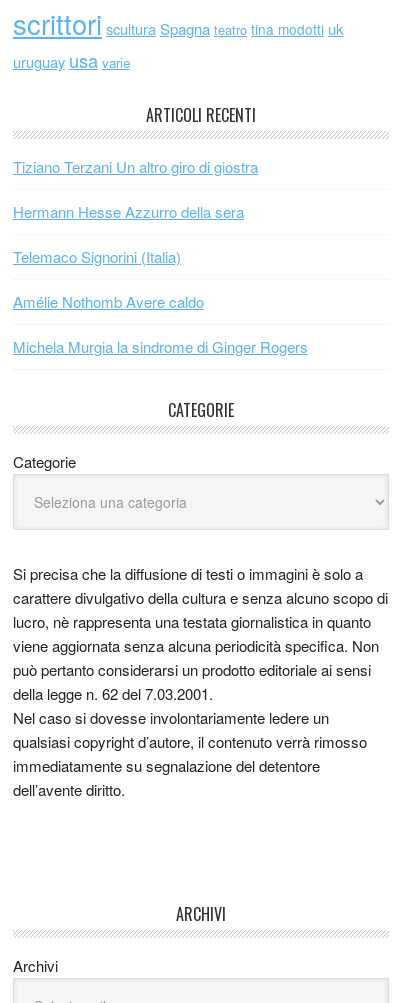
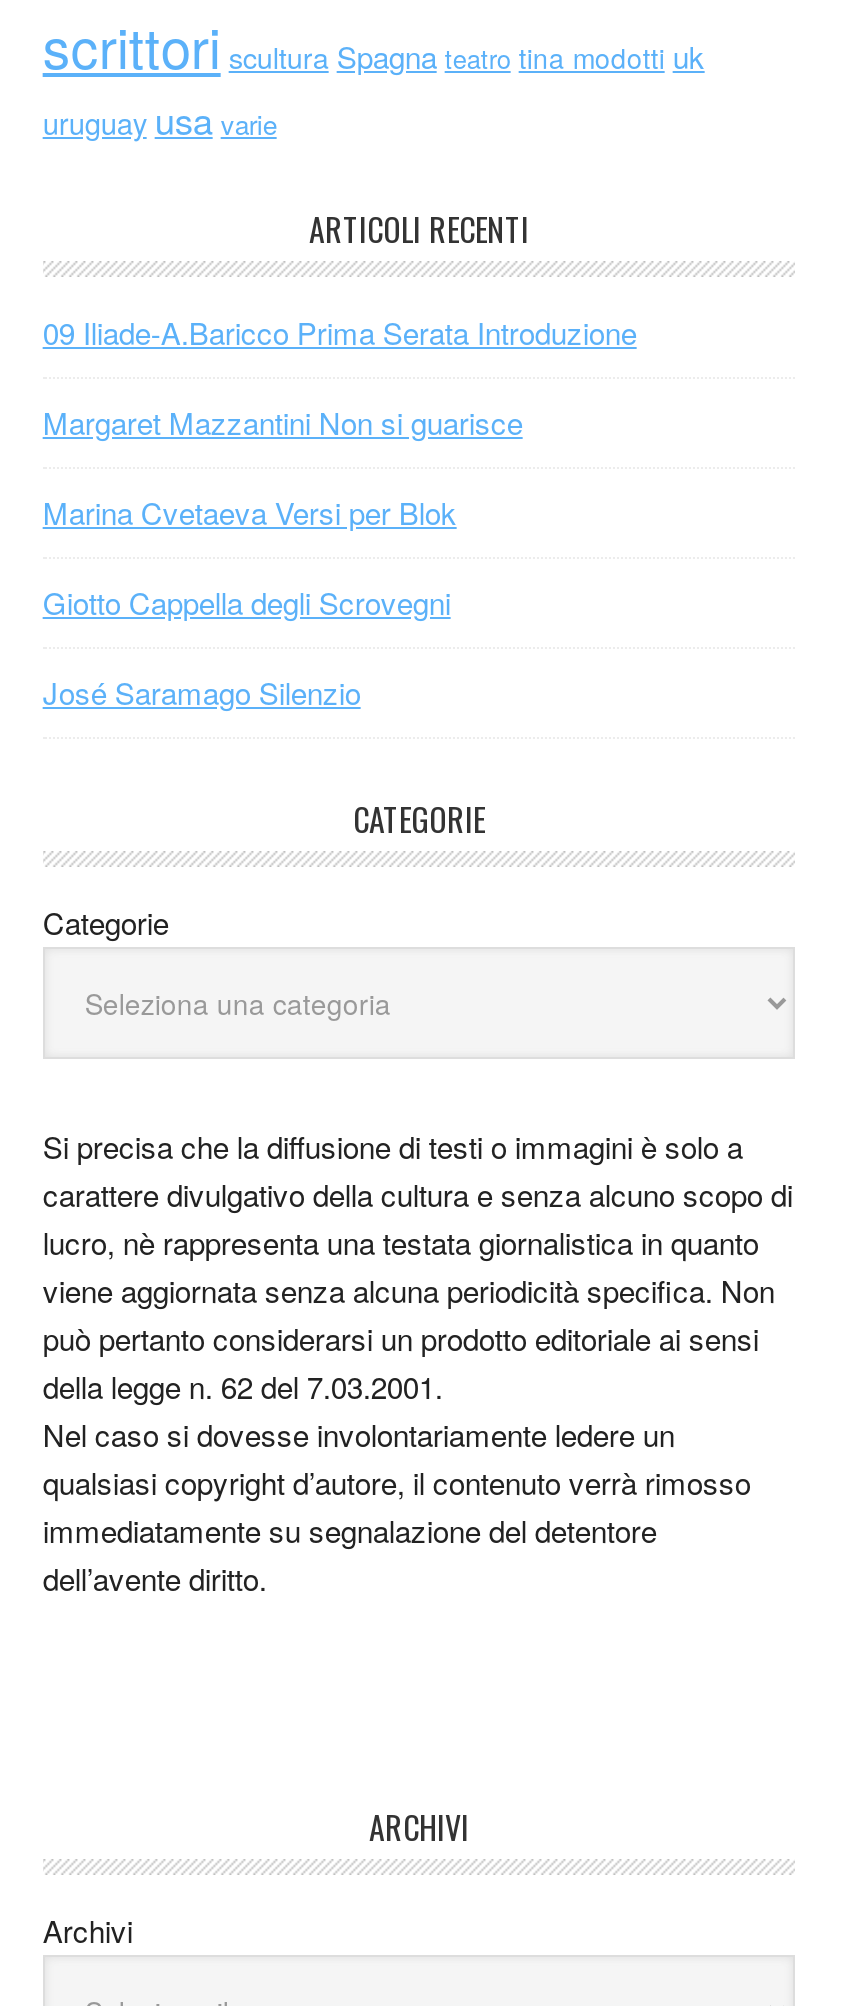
- Tiziano Terzani Un altro giro di giostra
+ 09 Iliade-A.Baricco Prima Serata Introduzione

- Hermann Hesse Azzurro della sera
+ Margaret Mazzantini Non si guarisce

- Telemaco Signorini (Italia)
+ Marina Cvetaeva Versi per Blok

- Amélie Nothomb Avere caldo
+ Giotto Cappella degli Scrovegni

- Michela Murgia la sindrome di Ginger Rogers
+ José Saramago Silenzio
